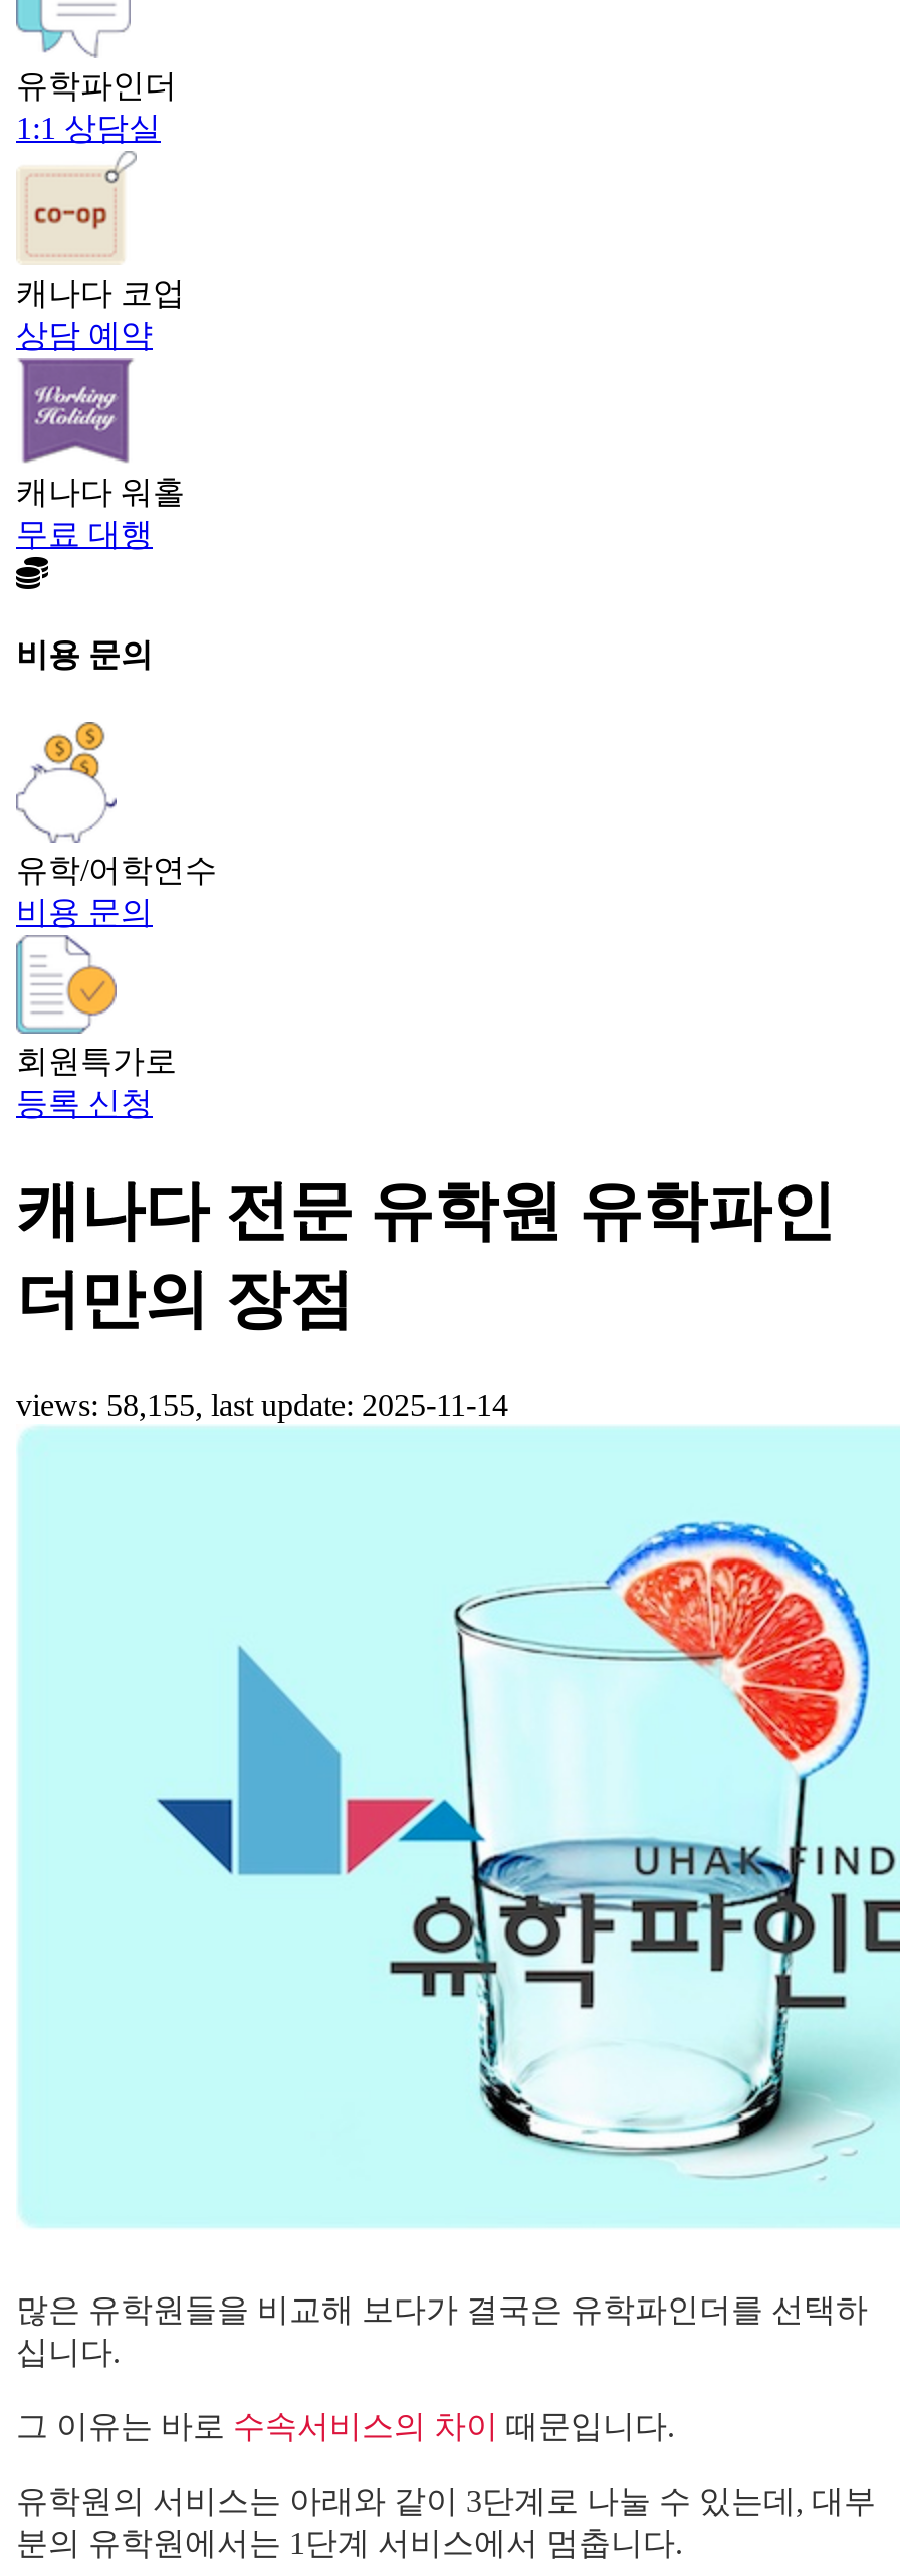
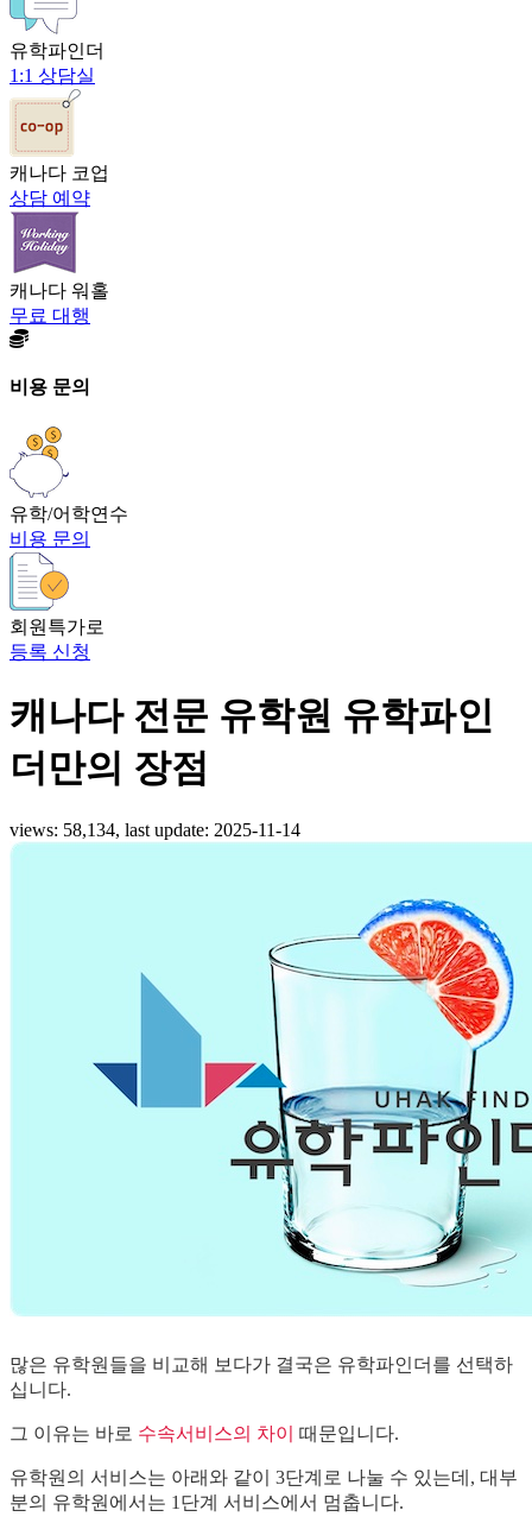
- views: 58,155, last update: 2025-11-14
+ views: 58,134, last update: 2025-11-14
